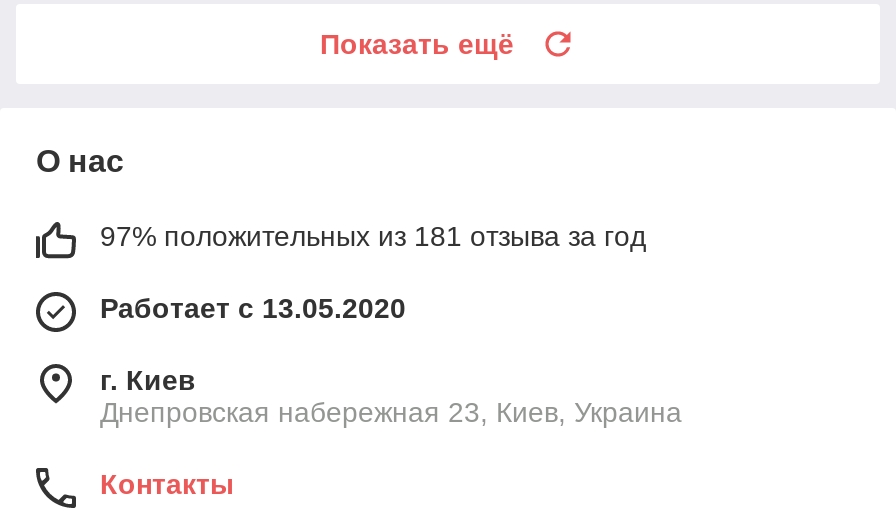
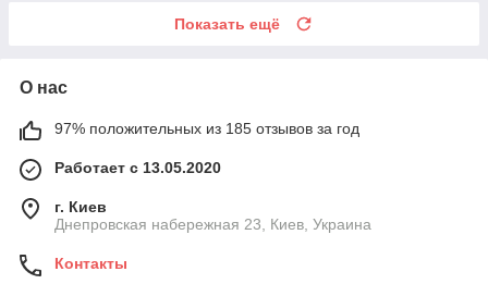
- 97% положительных из 181 отзыва за год
+ 97% положительных из 185 отзывов за год
